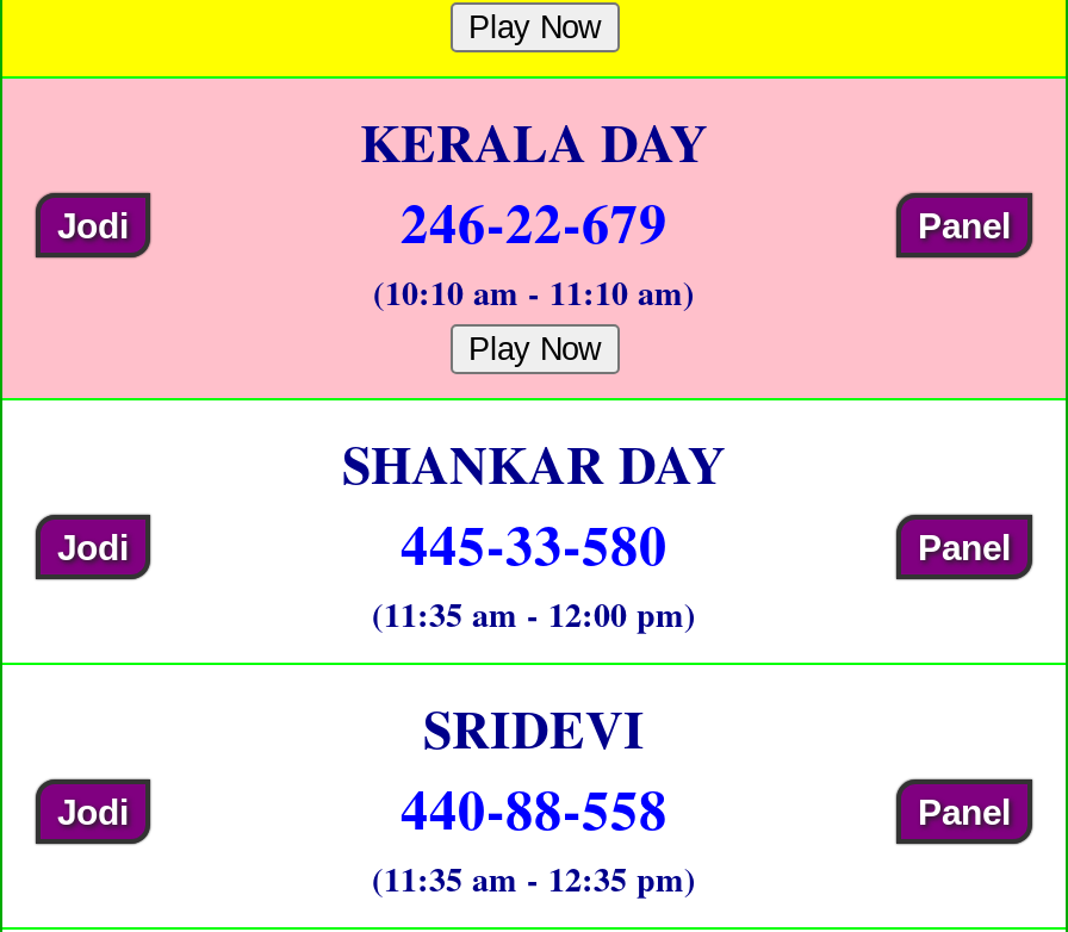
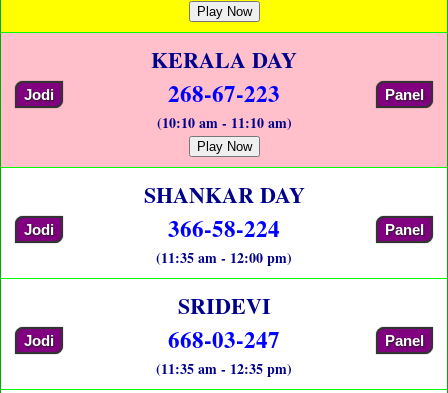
- 246-22-679
+ 268-67-223

- 445-33-580
+ 366-58-224

- 440-88-558
+ 668-03-247
